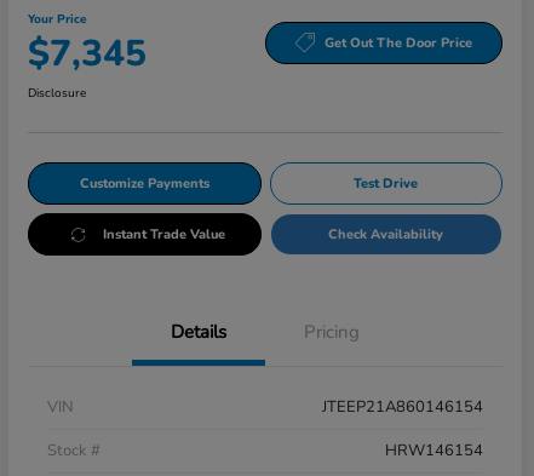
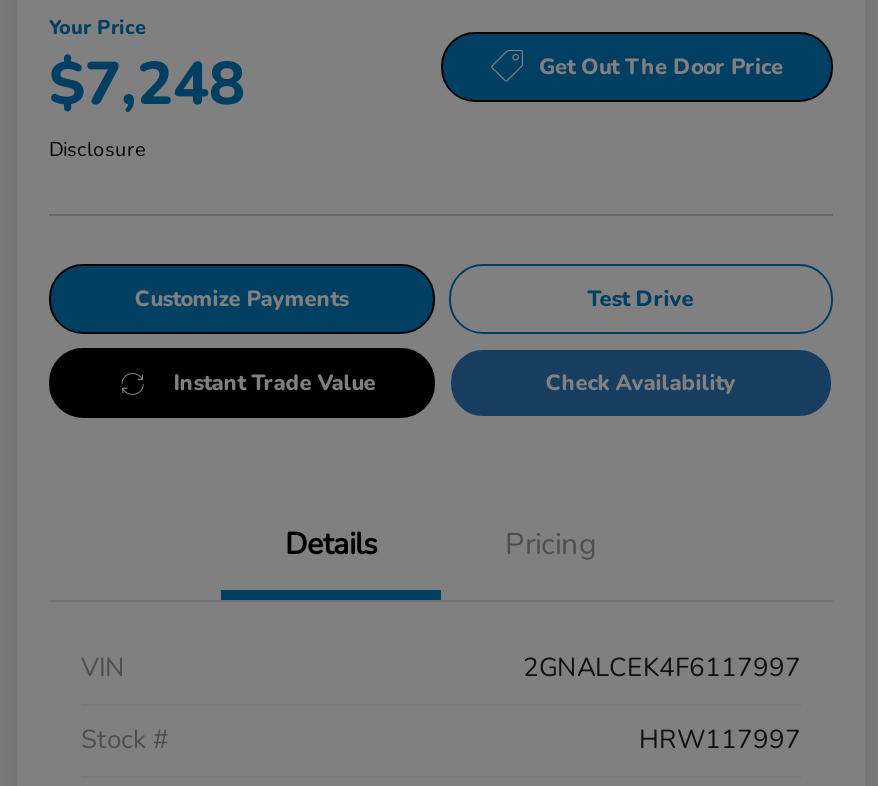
- $7,345
+ $7,248

- JTEEP21A860146154
+ 2GNALCEK4F6117997

- HRW146154
+ HRW117997
